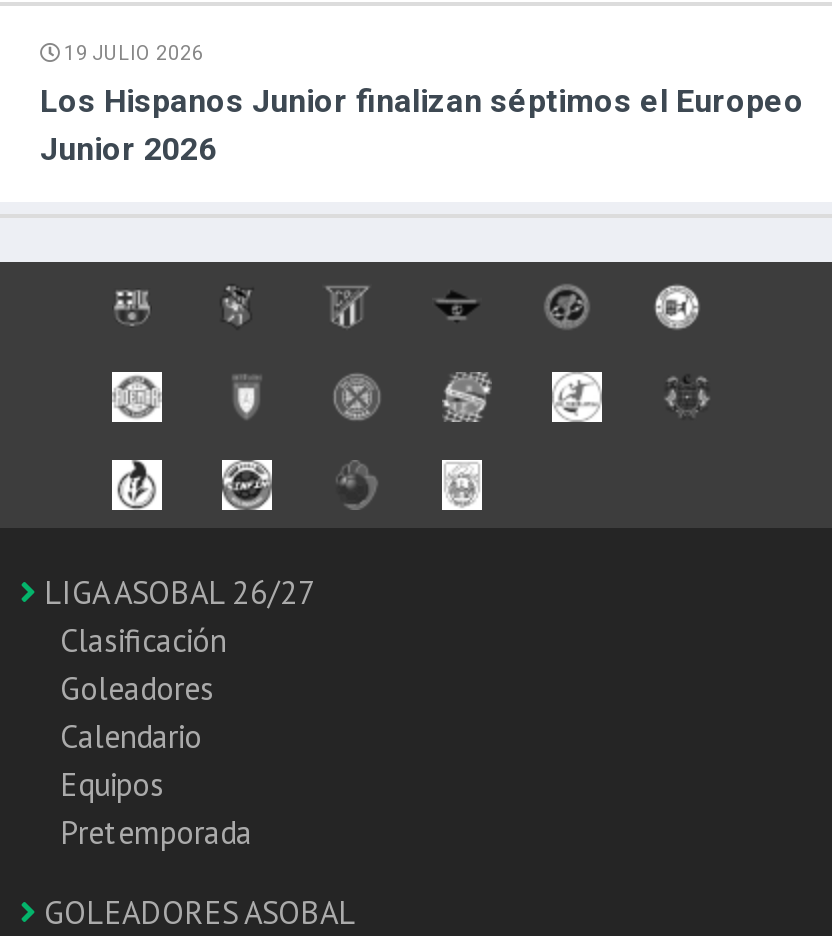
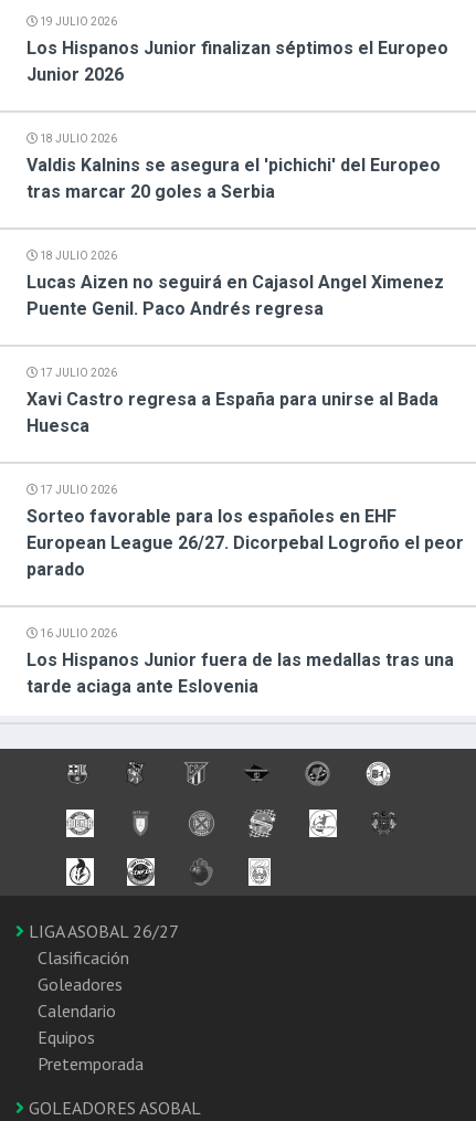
+ 18 JULIO 2026
+ Valdis Kalnins se asegura el 'pichichi' del Europeo
+ tras marcar 20 goles a Serbia
+ 18 JULIO 2026
+ Lucas Aizen no seguirá en Cajasol Angel Ximenez
+ Puente Genil. Paco Andrés regresa
+ 17 JULIO 2026
+ Xavi Castro regresa a España para unirse al Bada
+ Huesca
+ 17 JULIO 2026
+ Sorteo favorable para los españoles en EHF
+ European League 26/27. Dicorpebal Logroño el peor
+ parado
+ 16 JULIO 2026
+ Los Hispanos Junior fuera de las medallas tras una
+ tarde aciaga ante Eslovenia
